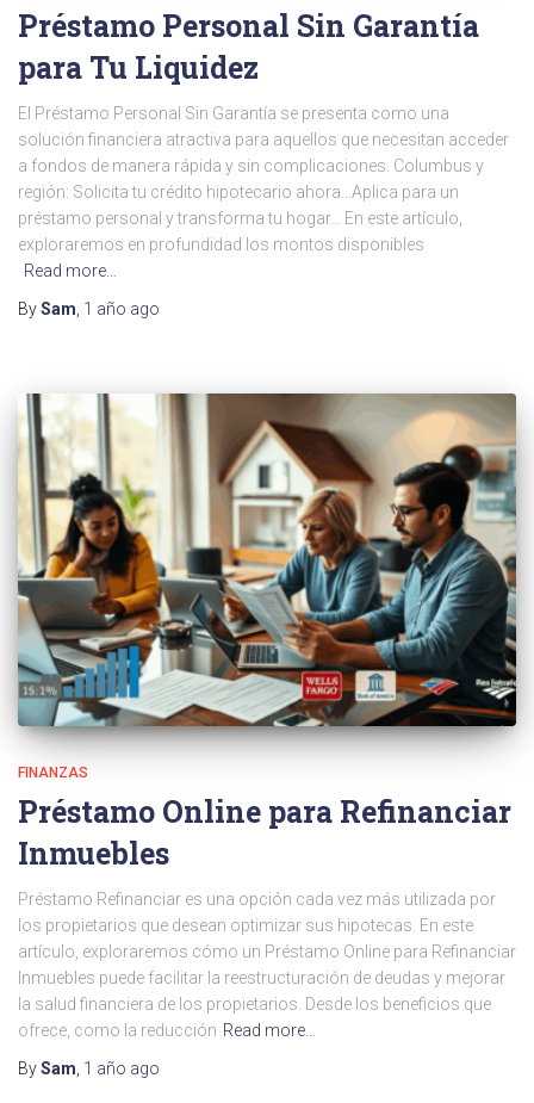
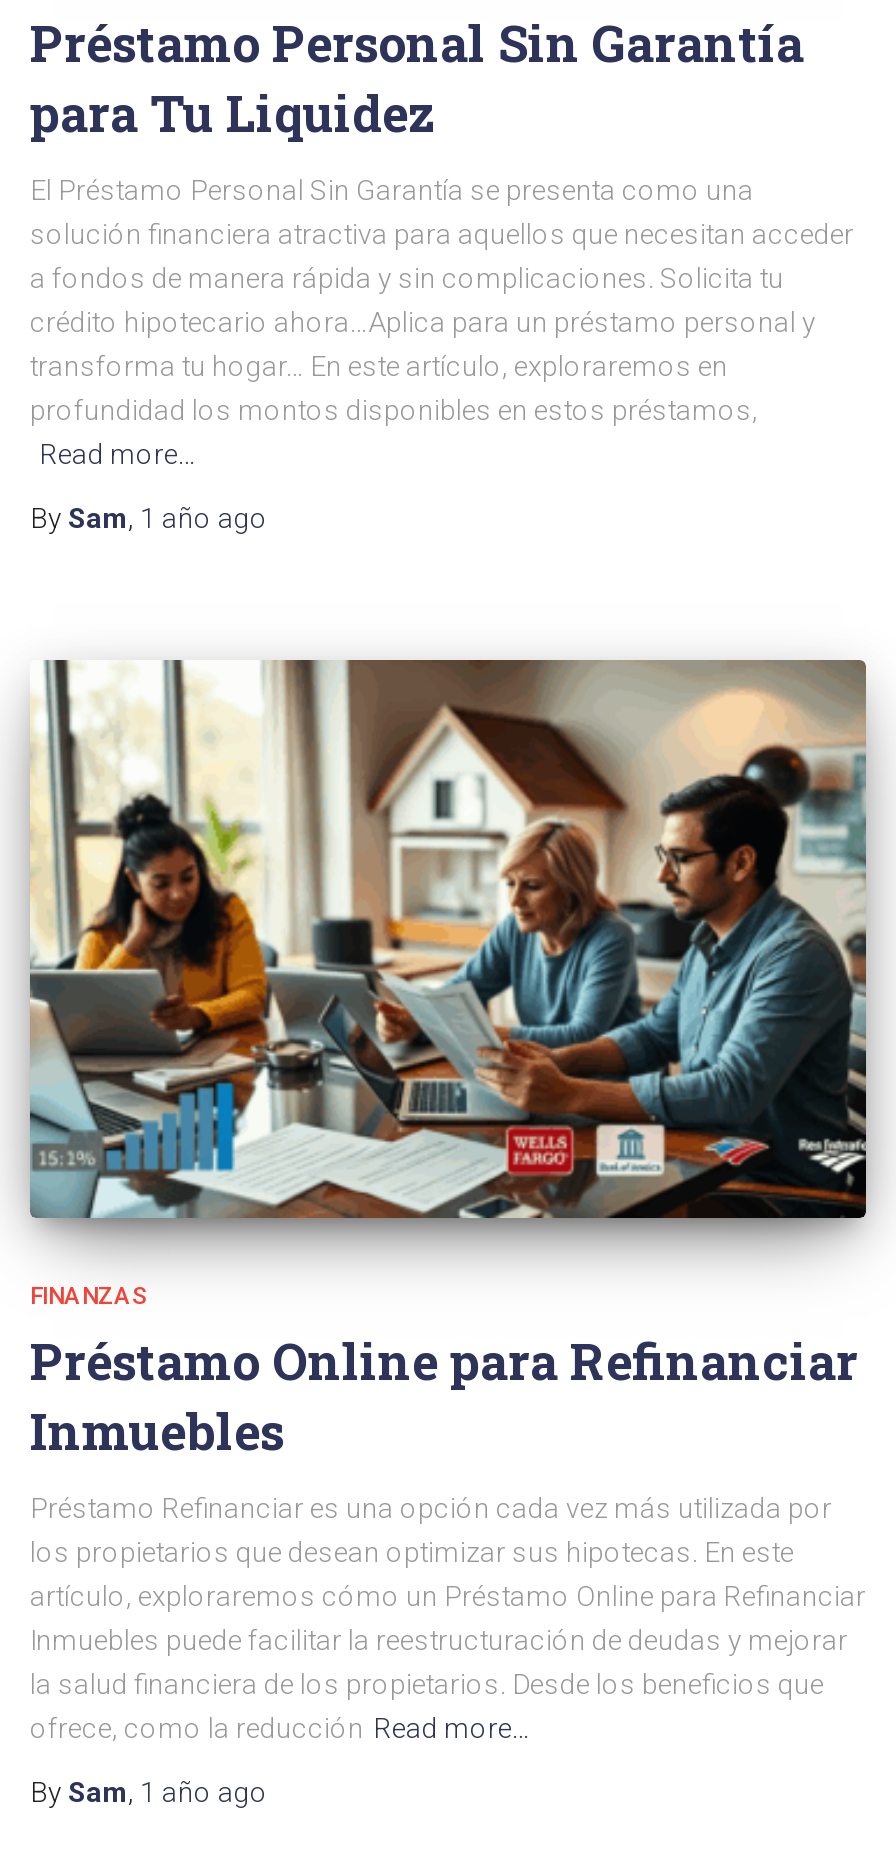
- a fondos de manera rápida y sin complicaciones. Columbus y
- región: Solicita tu crédito hipotecario ahora…Aplica para un
- préstamo personal y transforma tu hogar… En este artículo,
- exploraremos en profundidad los montos disponibles
+ a fondos de manera rápida y sin complicaciones. Solicita tu
+ crédito hipotecario ahora…Aplica para un préstamo personal y
+ transforma tu hogar… En este artículo, exploraremos en
+ profundidad los montos disponibles en estos préstamos,
